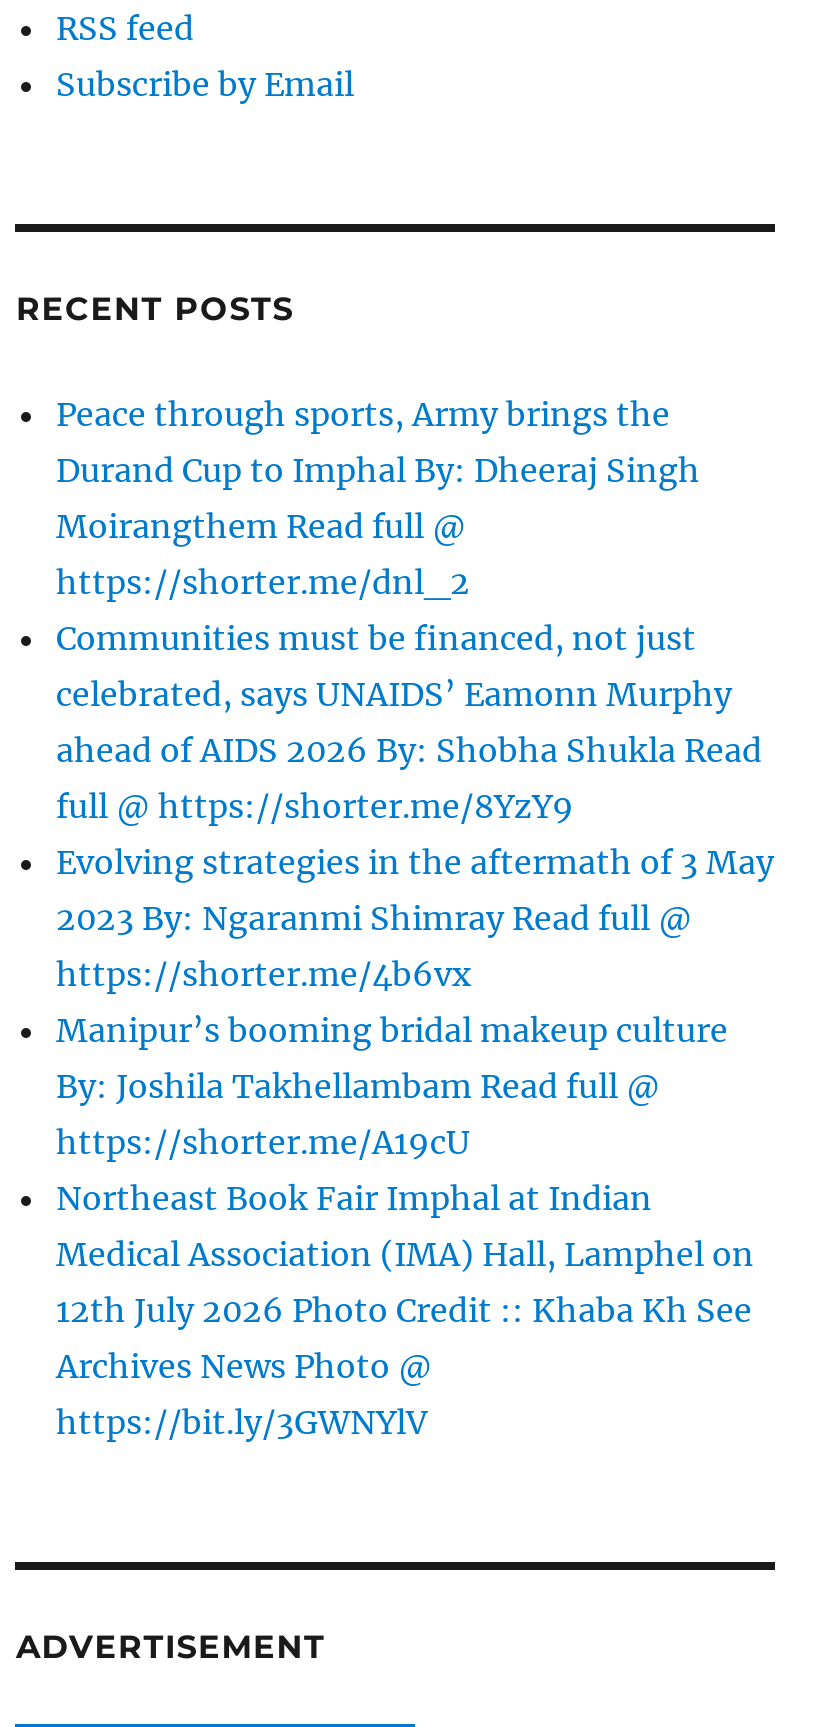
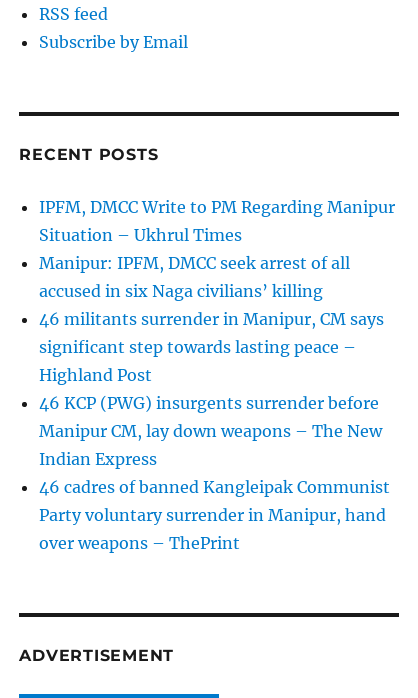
- Peace through sports, Army brings the
- Durand Cup to Imphal By: Dheeraj Singh
- Moirangthem Read full @
- https://shorter.me/dnl_2
- Communities must be financed, not just
- celebrated, says UNAIDS’ Eamonn Murphy
- ahead of AIDS 2026 By: Shobha Shukla Read
- full @ https://shorter.me/8YzY9
- Evolving strategies in the aftermath of 3 May
- 2023 By: Ngaranmi Shimray Read full @
- https://shorter.me/4b6vx
- Manipur’s booming bridal makeup culture
- By: Joshila Takhellambam Read full @
- https://shorter.me/A19cU
- Northeast Book Fair Imphal at Indian
- Medical Association (IMA) Hall, Lamphel on
- 12th July 2026 Photo Credit :: Khaba Kh See
- Archives News Photo @
- https://bit.ly/3GWNYlV
+ IPFM, DMCC Write to PM Regarding Manipur
+ Situation – Ukhrul Times
+ Manipur: IPFM, DMCC seek arrest of all
+ accused in six Naga civilians’ killing
+ 46 militants surrender in Manipur, CM says
+ significant step towards lasting peace –
+ Highland Post
+ 46 KCP (PWG) insurgents surrender before
+ Manipur CM, lay down weapons – The New
+ Indian Express
+ 46 cadres of banned Kangleipak Communist
+ Party voluntary surrender in Manipur, hand
+ over weapons – ThePrint
